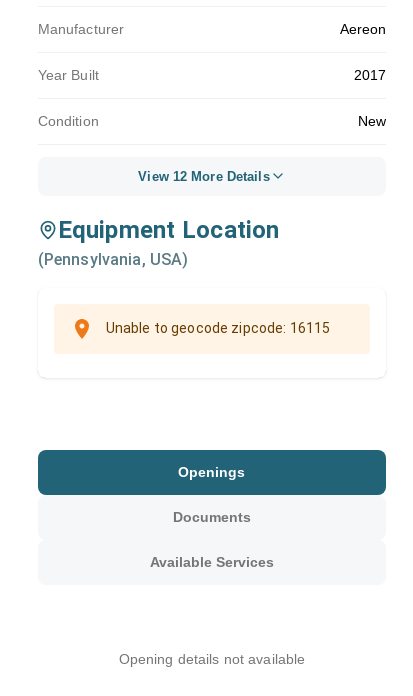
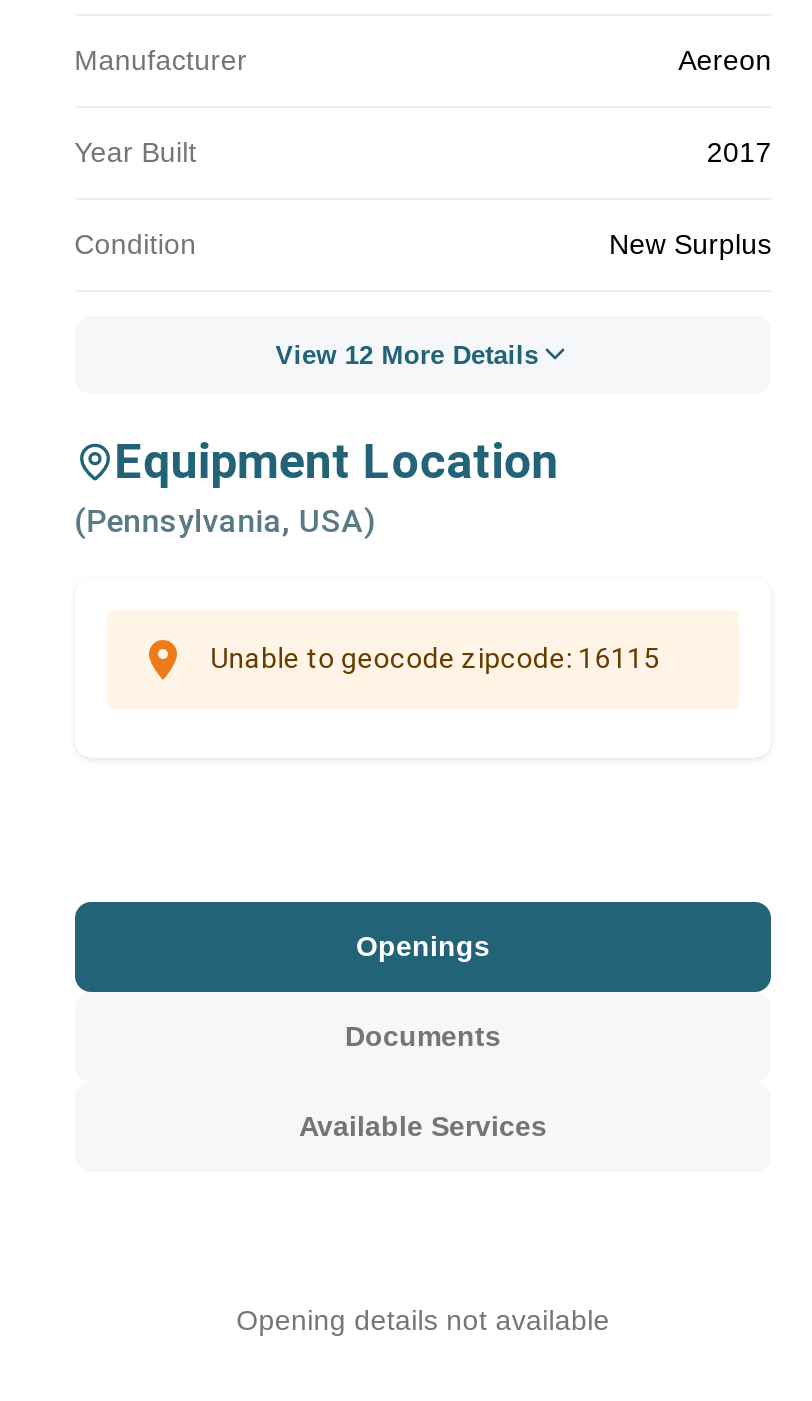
- New
+ New Surplus
